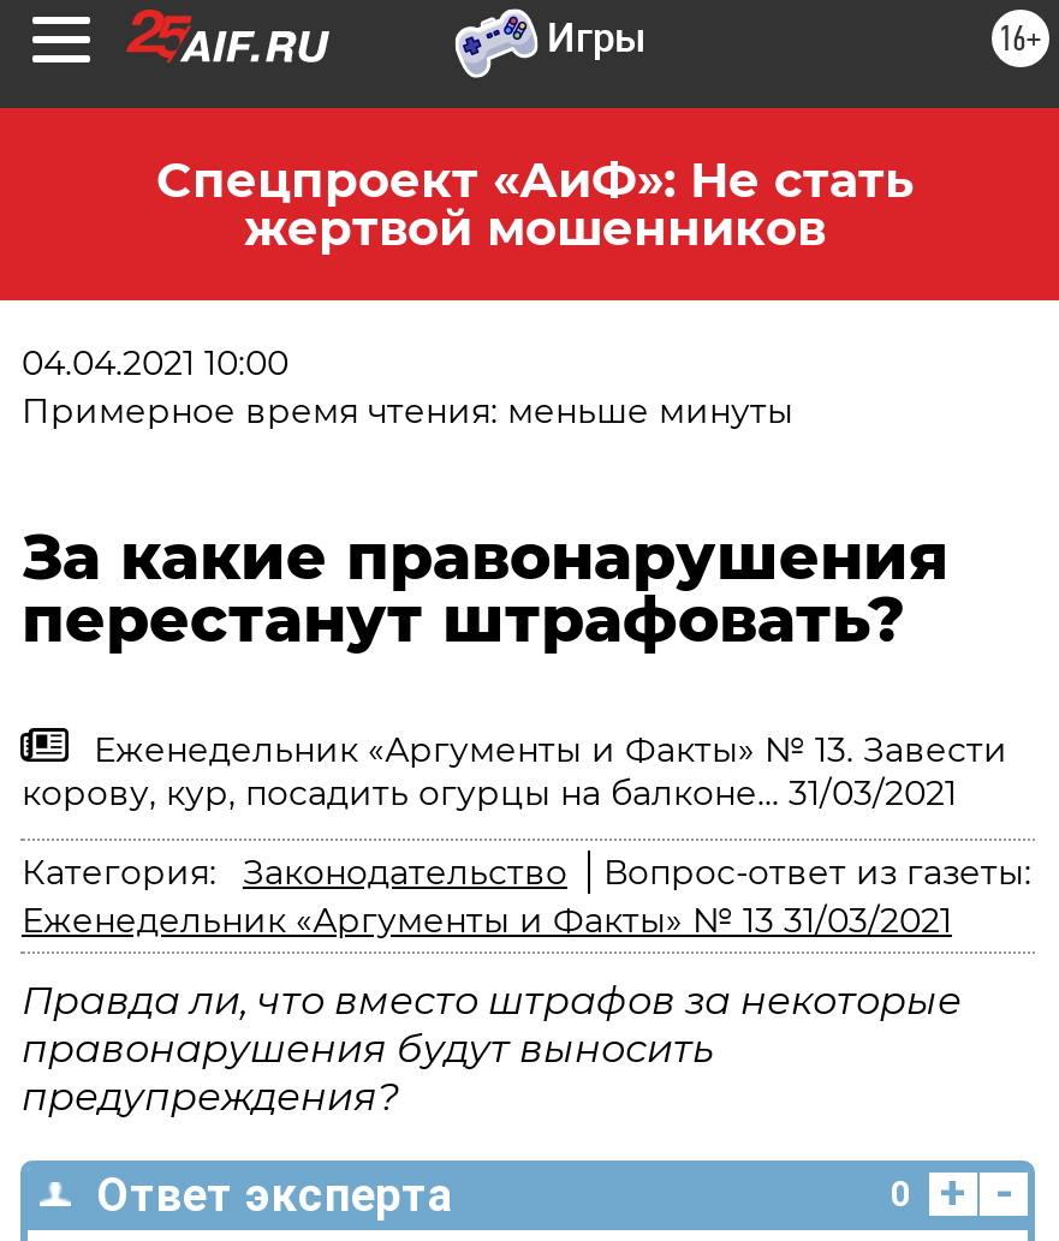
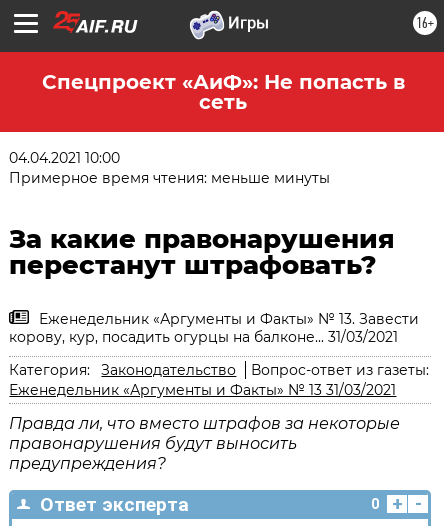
- Спецпроект «АиФ»: Не стать
- жертвой мошенников
+ Спецпроект «АиФ»: Не попасть в
+ сеть
